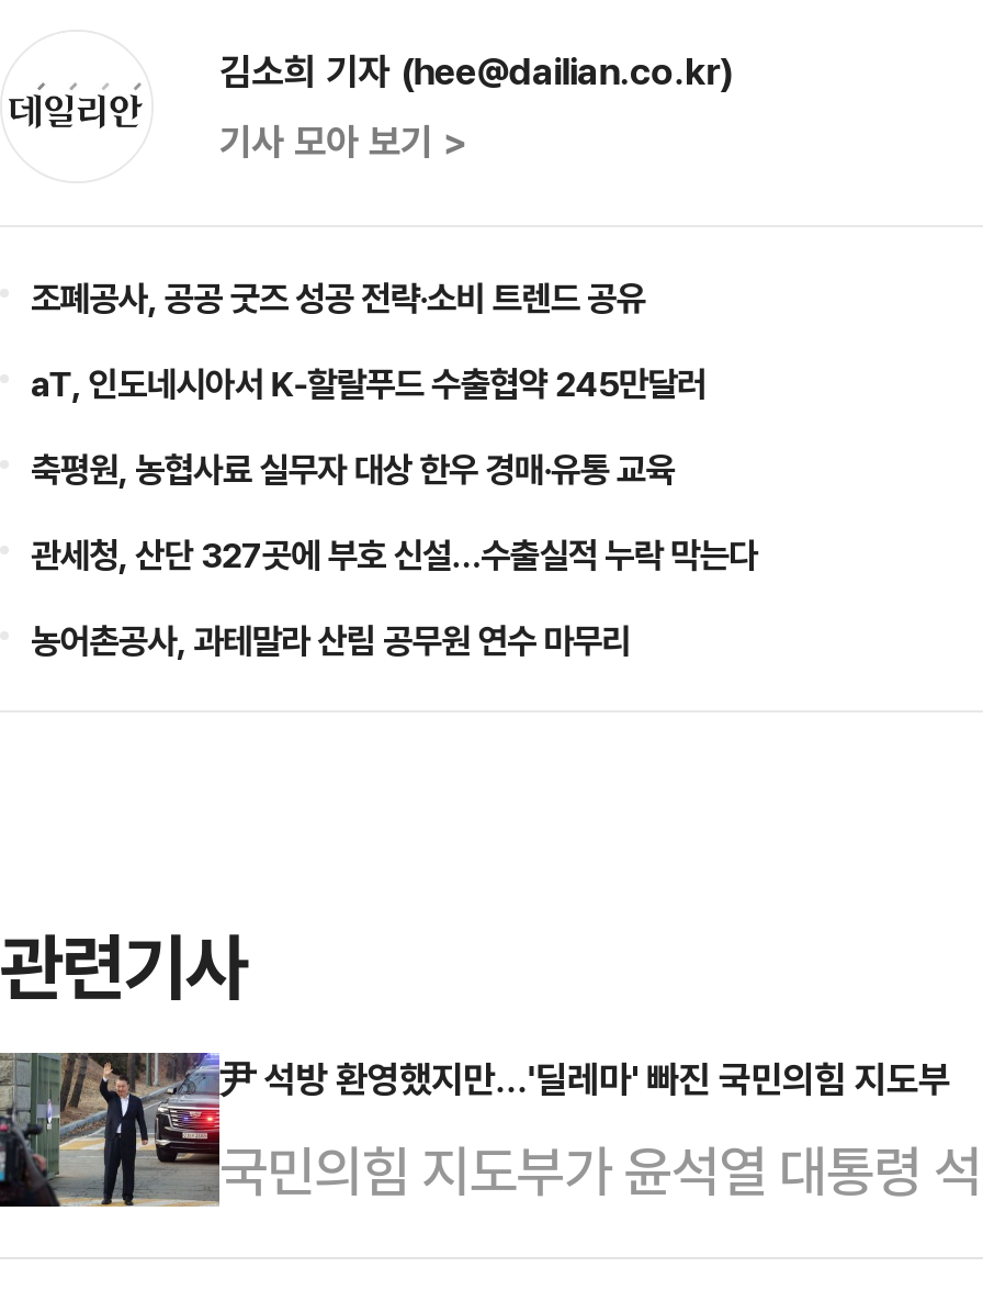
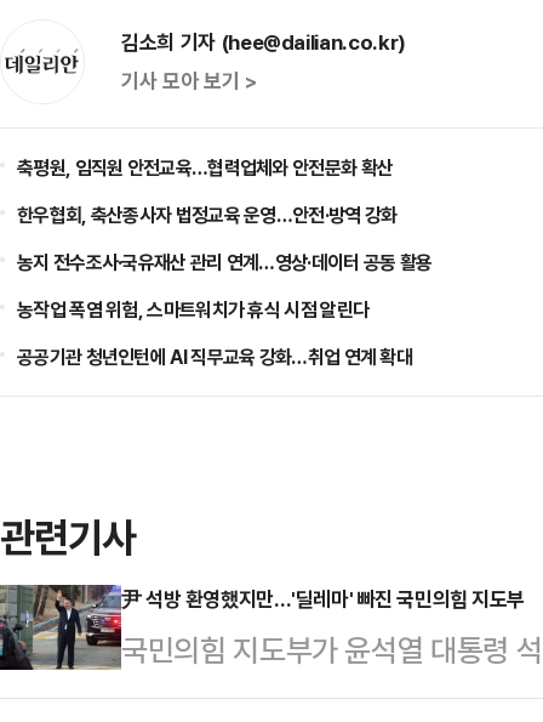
- 조폐공사, 공공 굿즈 성공 전략·소비 트렌드 공유
+ 축평원, 임직원 안전교육…협력업체와 안전문화 확산

- aT, 인도네시아서 K-할랄푸드 수출협약 245만달러
+ 한우협회, 축산종사자 법정교육 운영…안전·방역 강화

- 축평원, 농협사료 실무자 대상 한우 경매·유통 교육
+ 농지 전수조사·국유재산 관리 연계…영상·데이터 공동 활용

- 관세청, 산단 327곳에 부호 신설…수출실적 누락 막는다
+ 농작업 폭염 위험, 스마트워치가 휴식 시점 알린다

- 농어촌공사, 과테말라 산림 공무원 연수 마무리
+ 공공기관 청년인턴에 AI 직무교육 강화…취업 연계 확대
